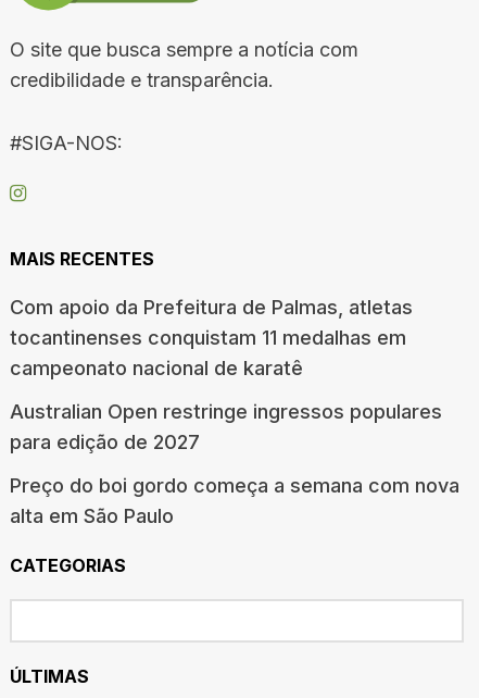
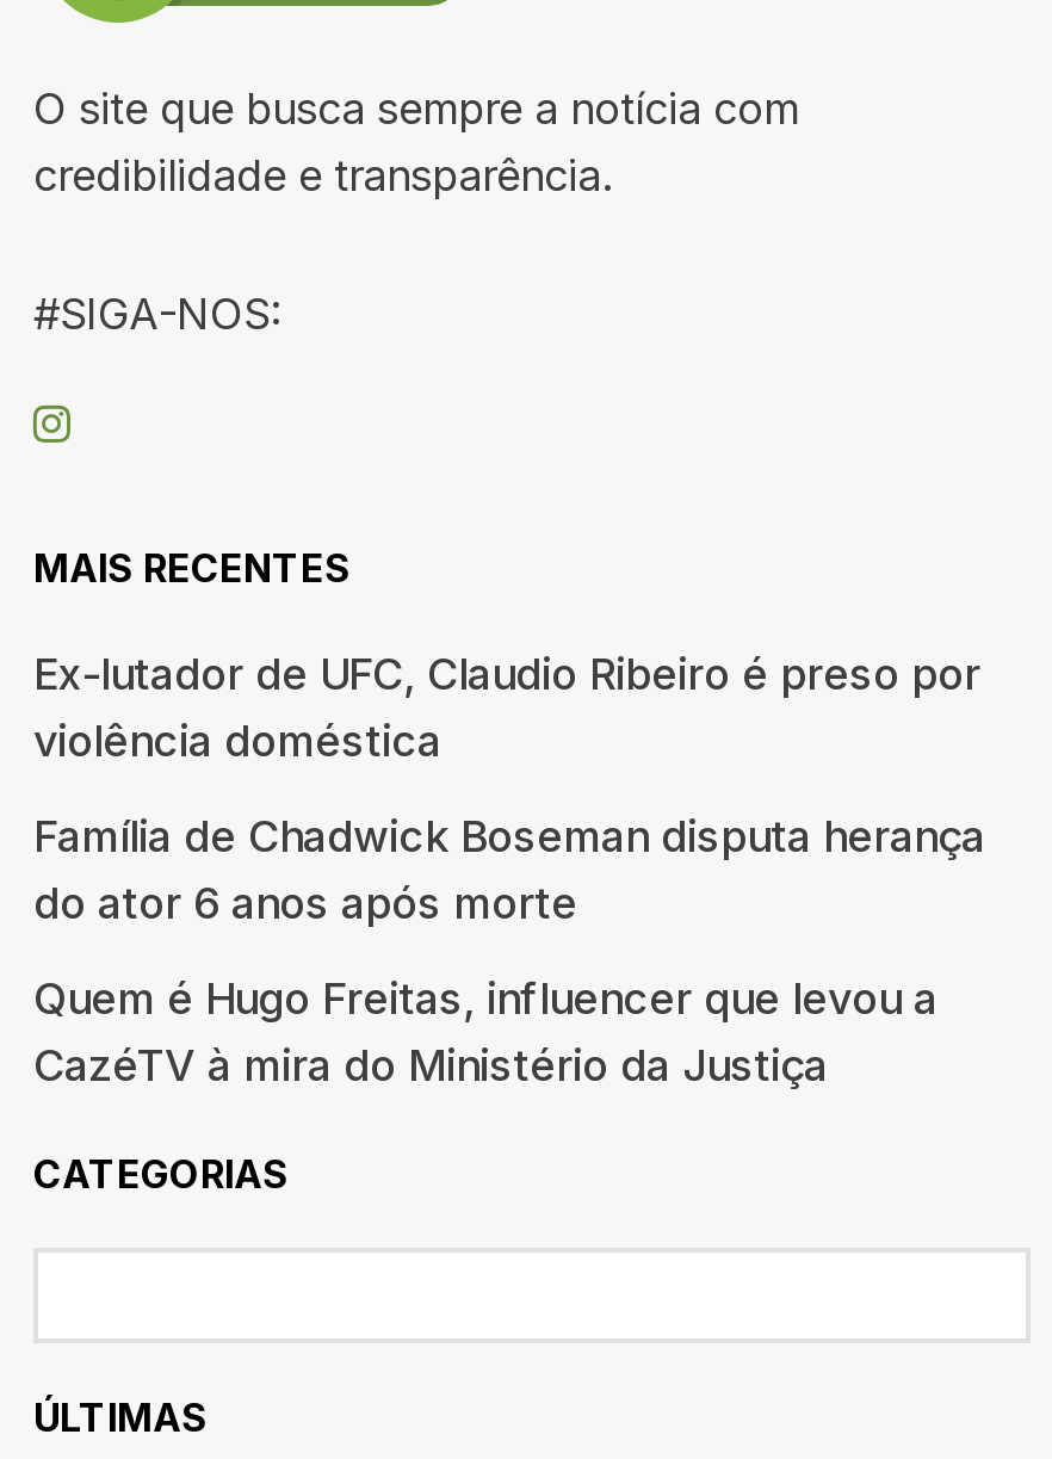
- Com apoio da Prefeitura de Palmas, atletas
- tocantinenses conquistam 11 medalhas em
- campeonato nacional de karatê
+ Ex-lutador de UFC, Claudio Ribeiro é preso por
+ violência doméstica

- Australian Open restringe ingressos populares
- para edição de 2027
+ Família de Chadwick Boseman disputa herança
+ do ator 6 anos após morte

- Preço do boi gordo começa a semana com nova
- alta em São Paulo
+ Quem é Hugo Freitas, influencer que levou a
+ CazéTV à mira do Ministério da Justiça
